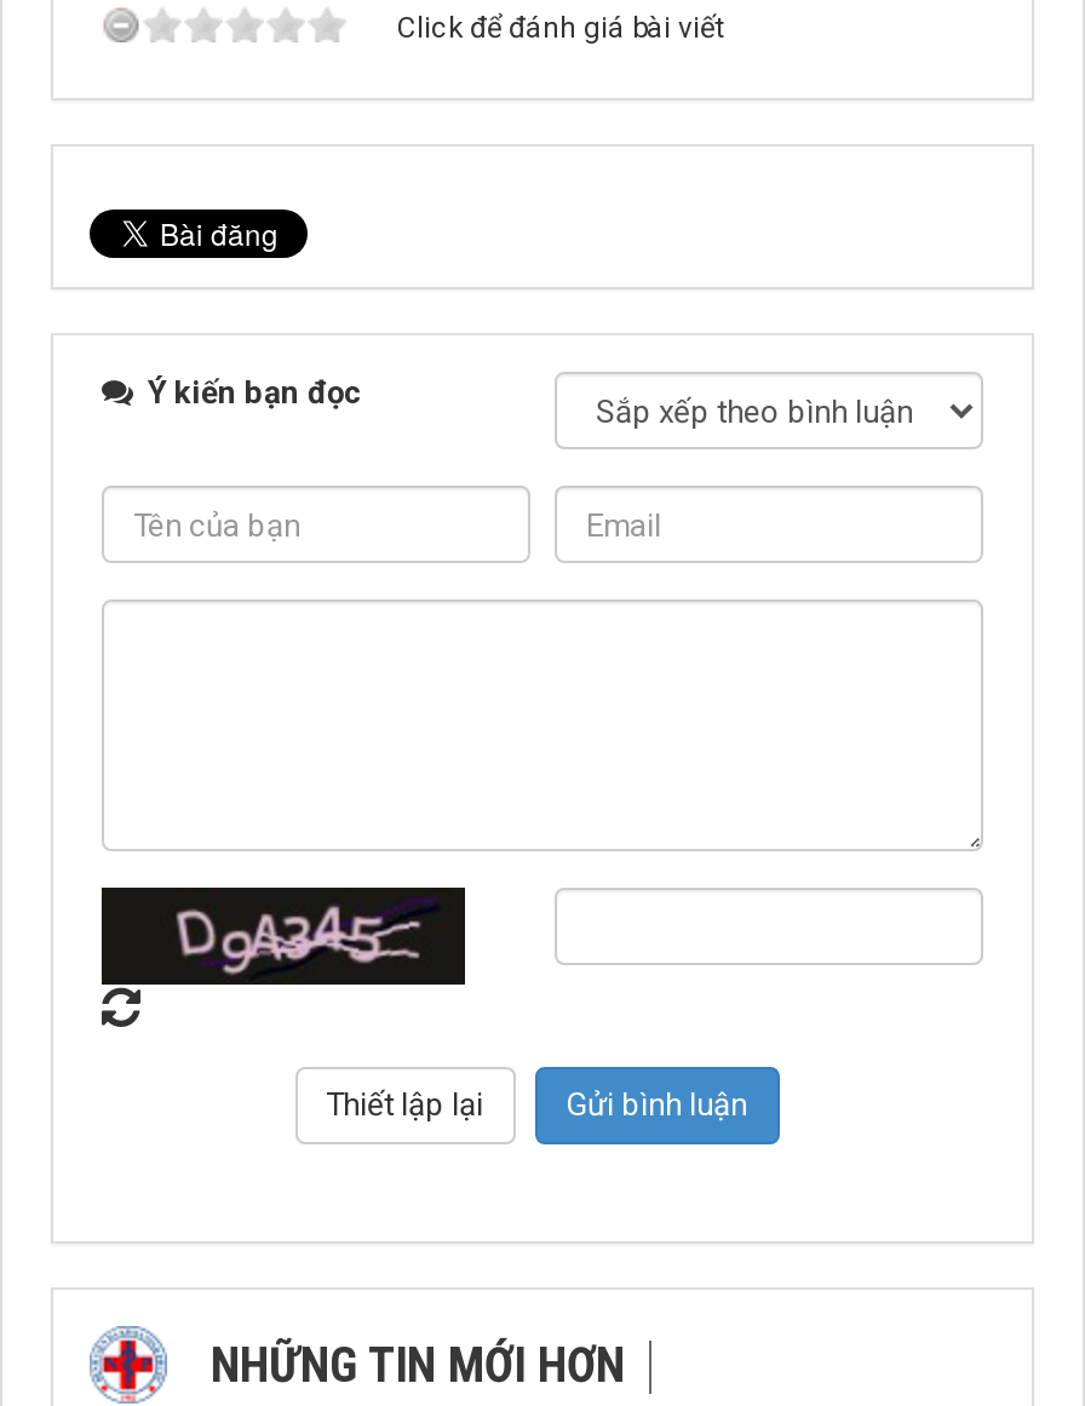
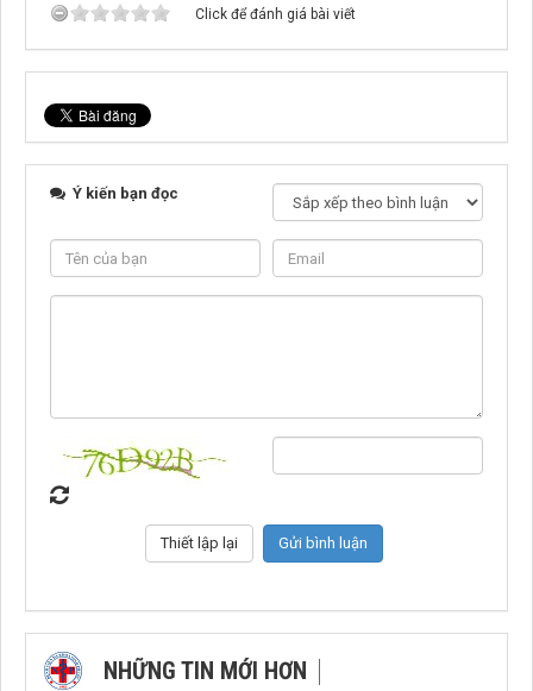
- [image]
+ [image]
